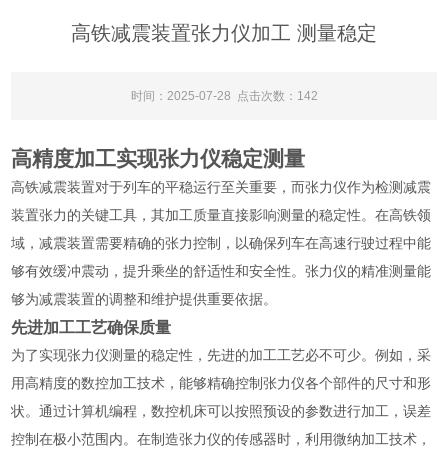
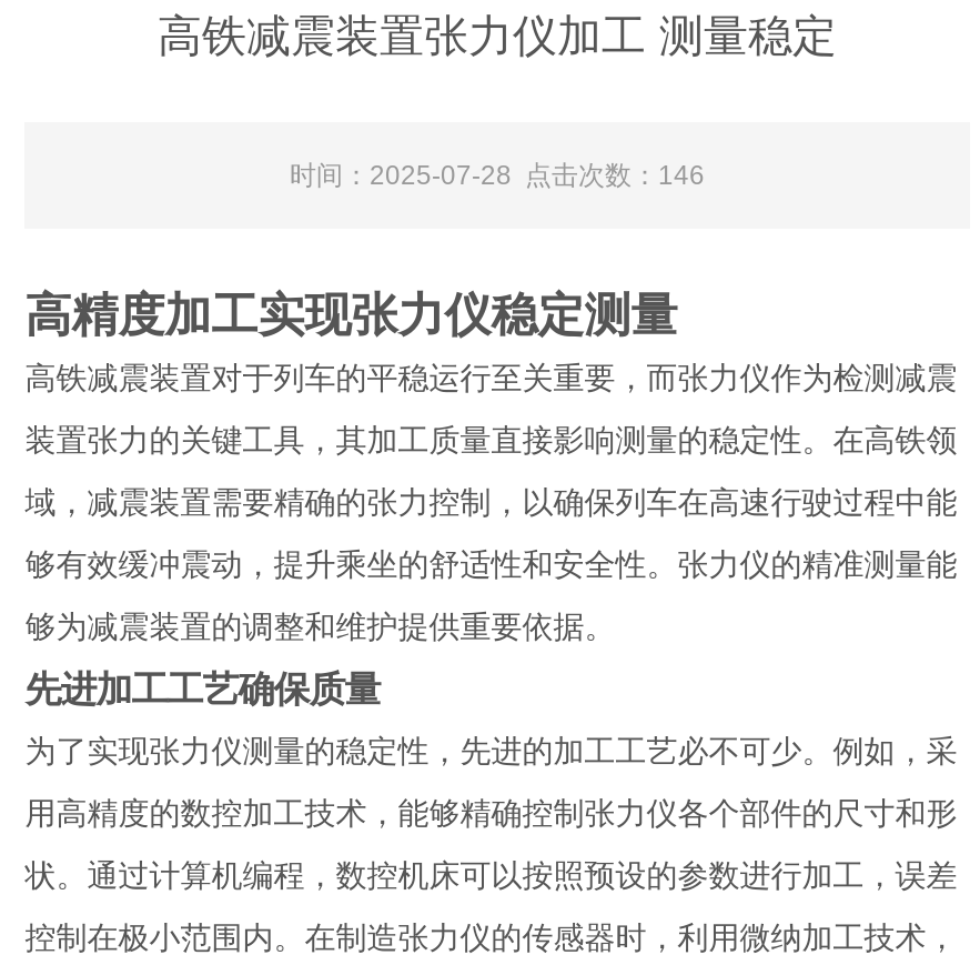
- 时间：2025-07-28 点击次数：142
+ 时间：2025-07-28 点击次数：146
